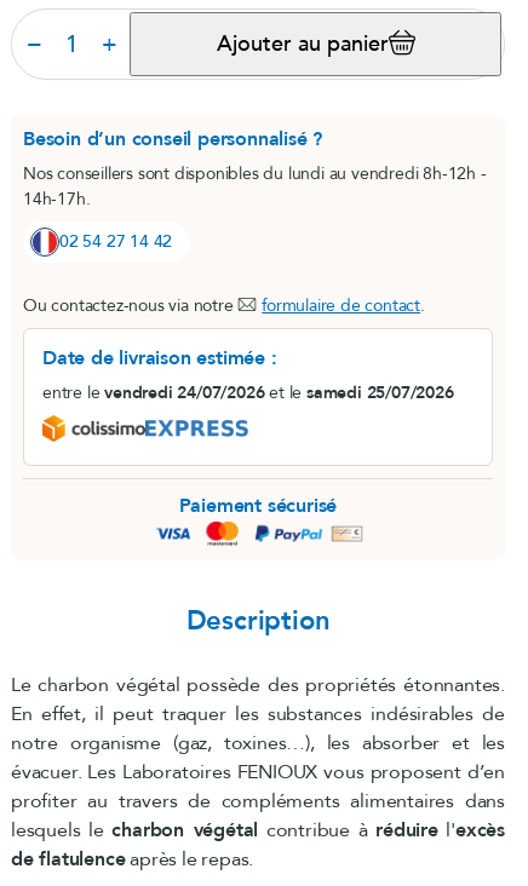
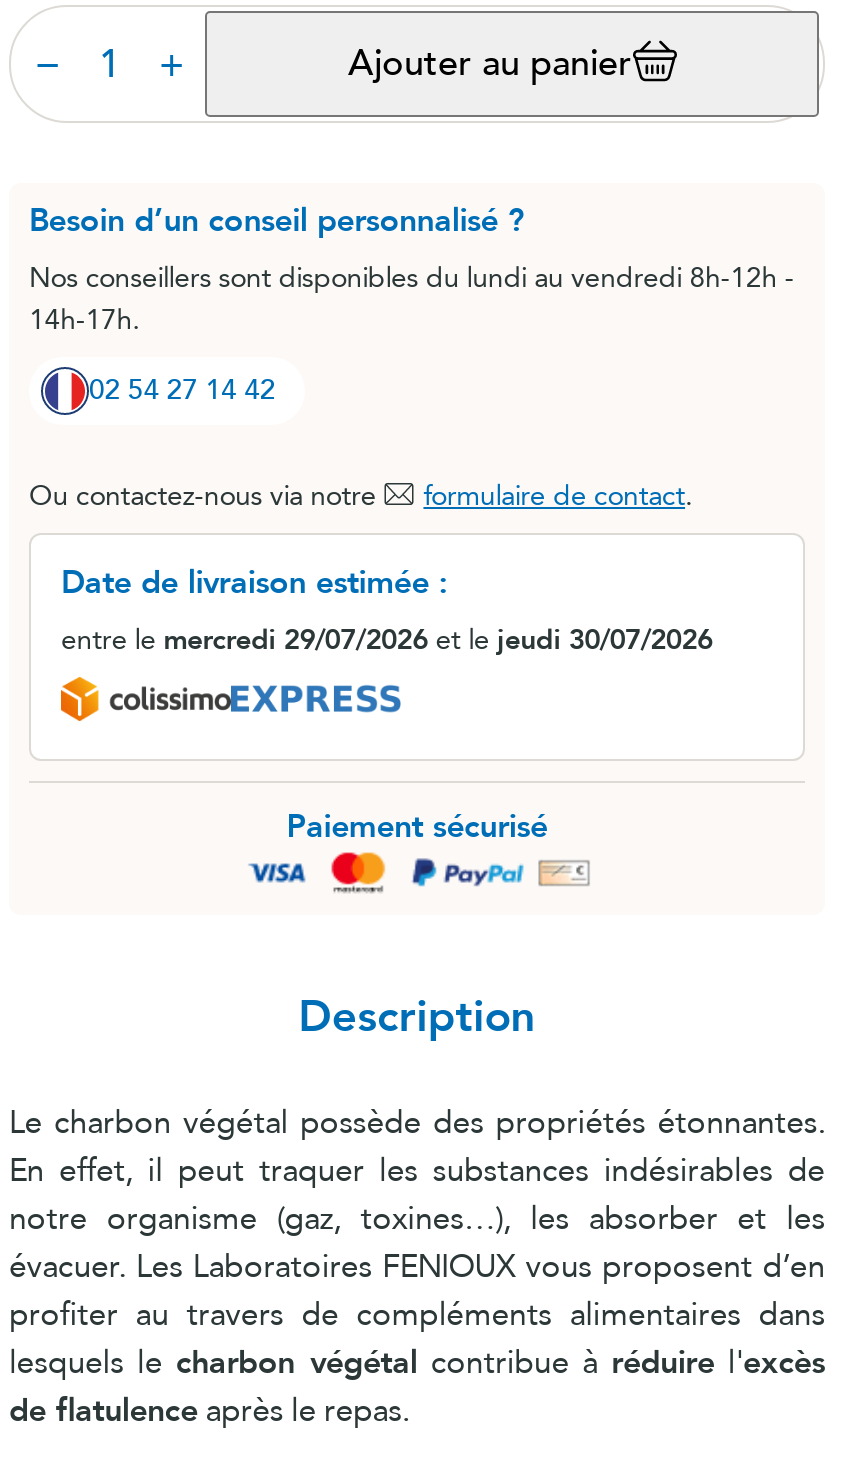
- entre le vendredi 24/07/2026 et le samedi 25/07/2026
+ entre le mercredi 29/07/2026 et le jeudi 30/07/2026
